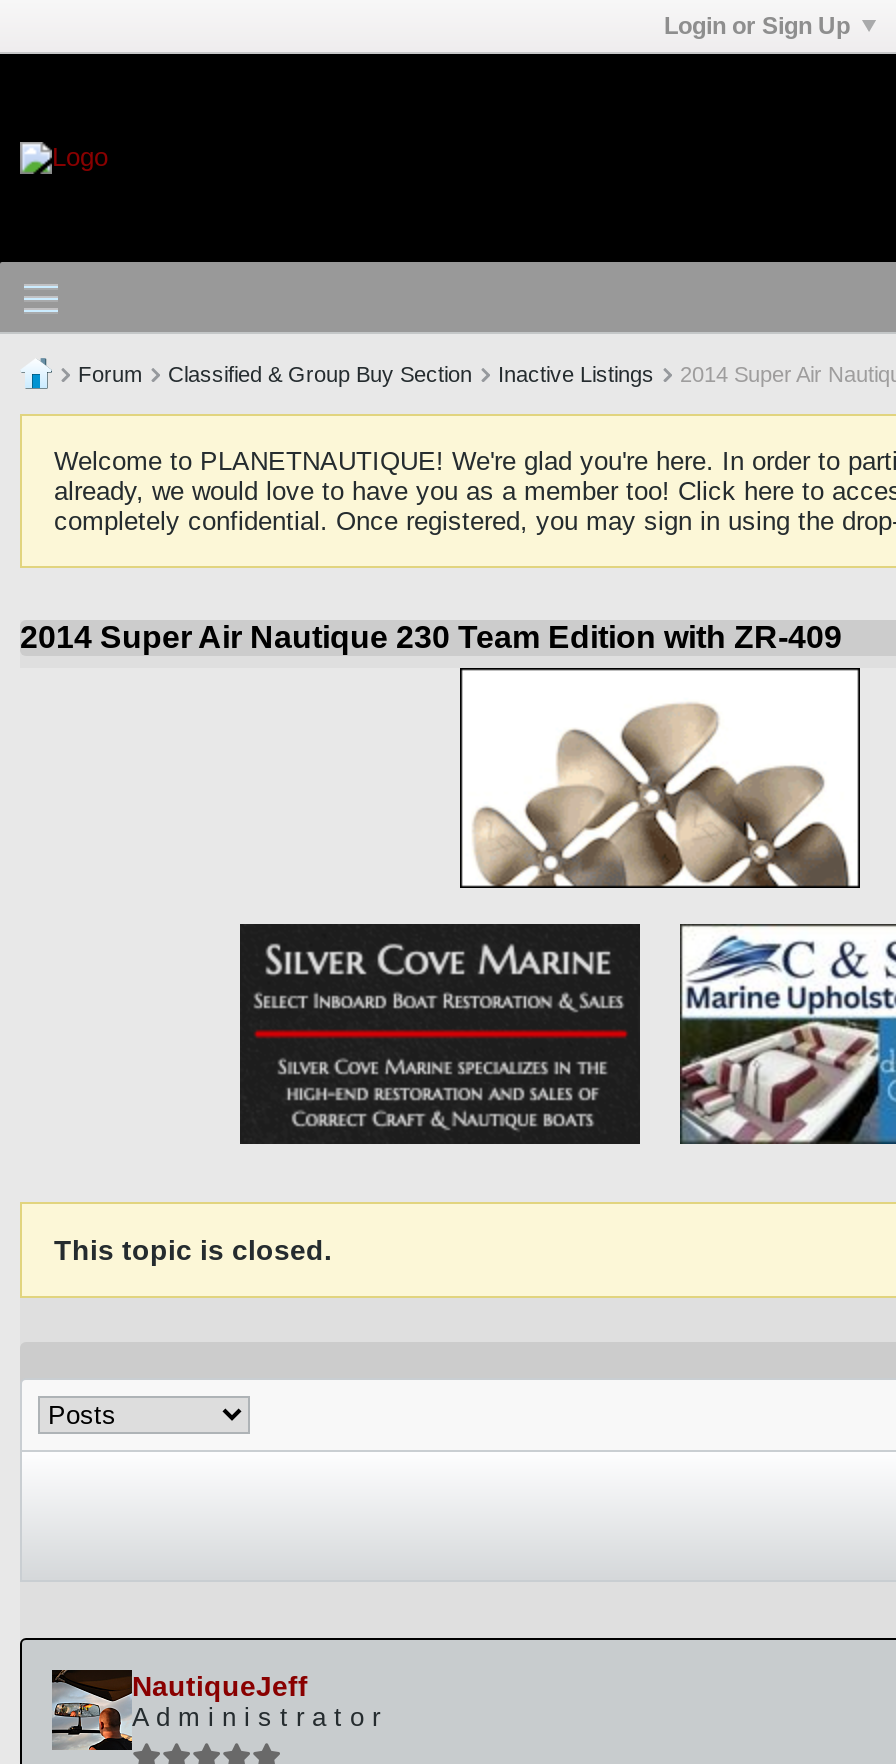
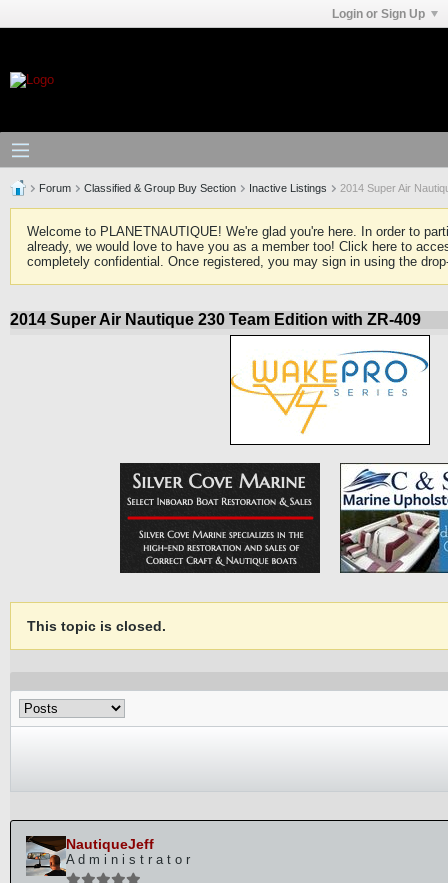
- [image]
+ [image]
